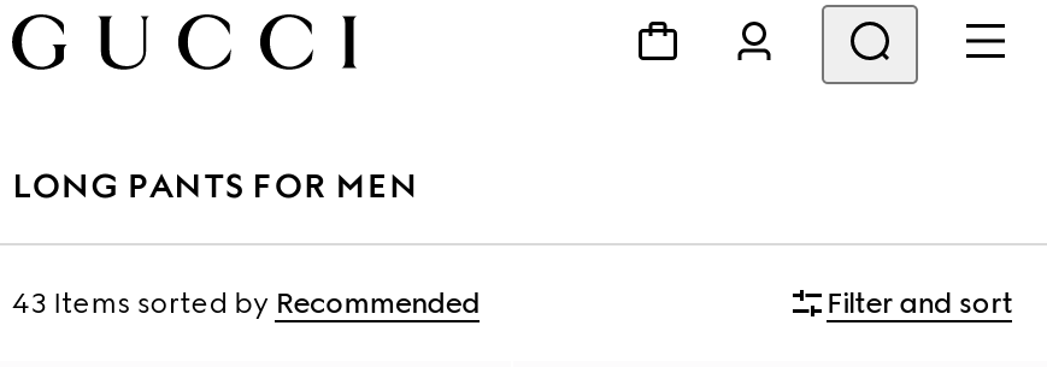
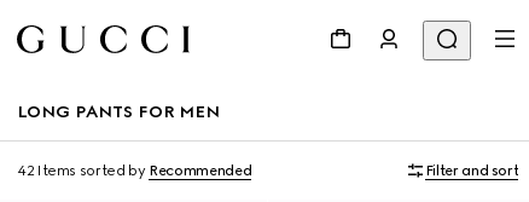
- 43 Items sorted by Recommended
+ 42 Items sorted by Recommended
